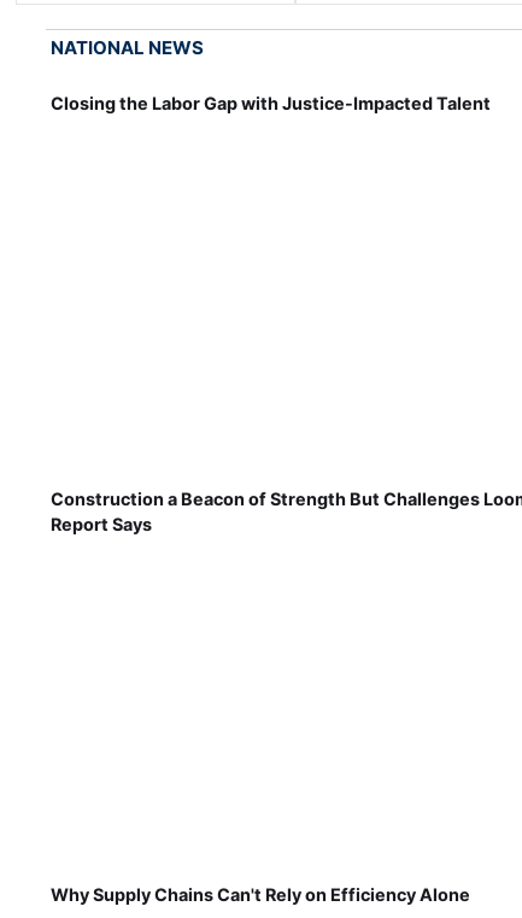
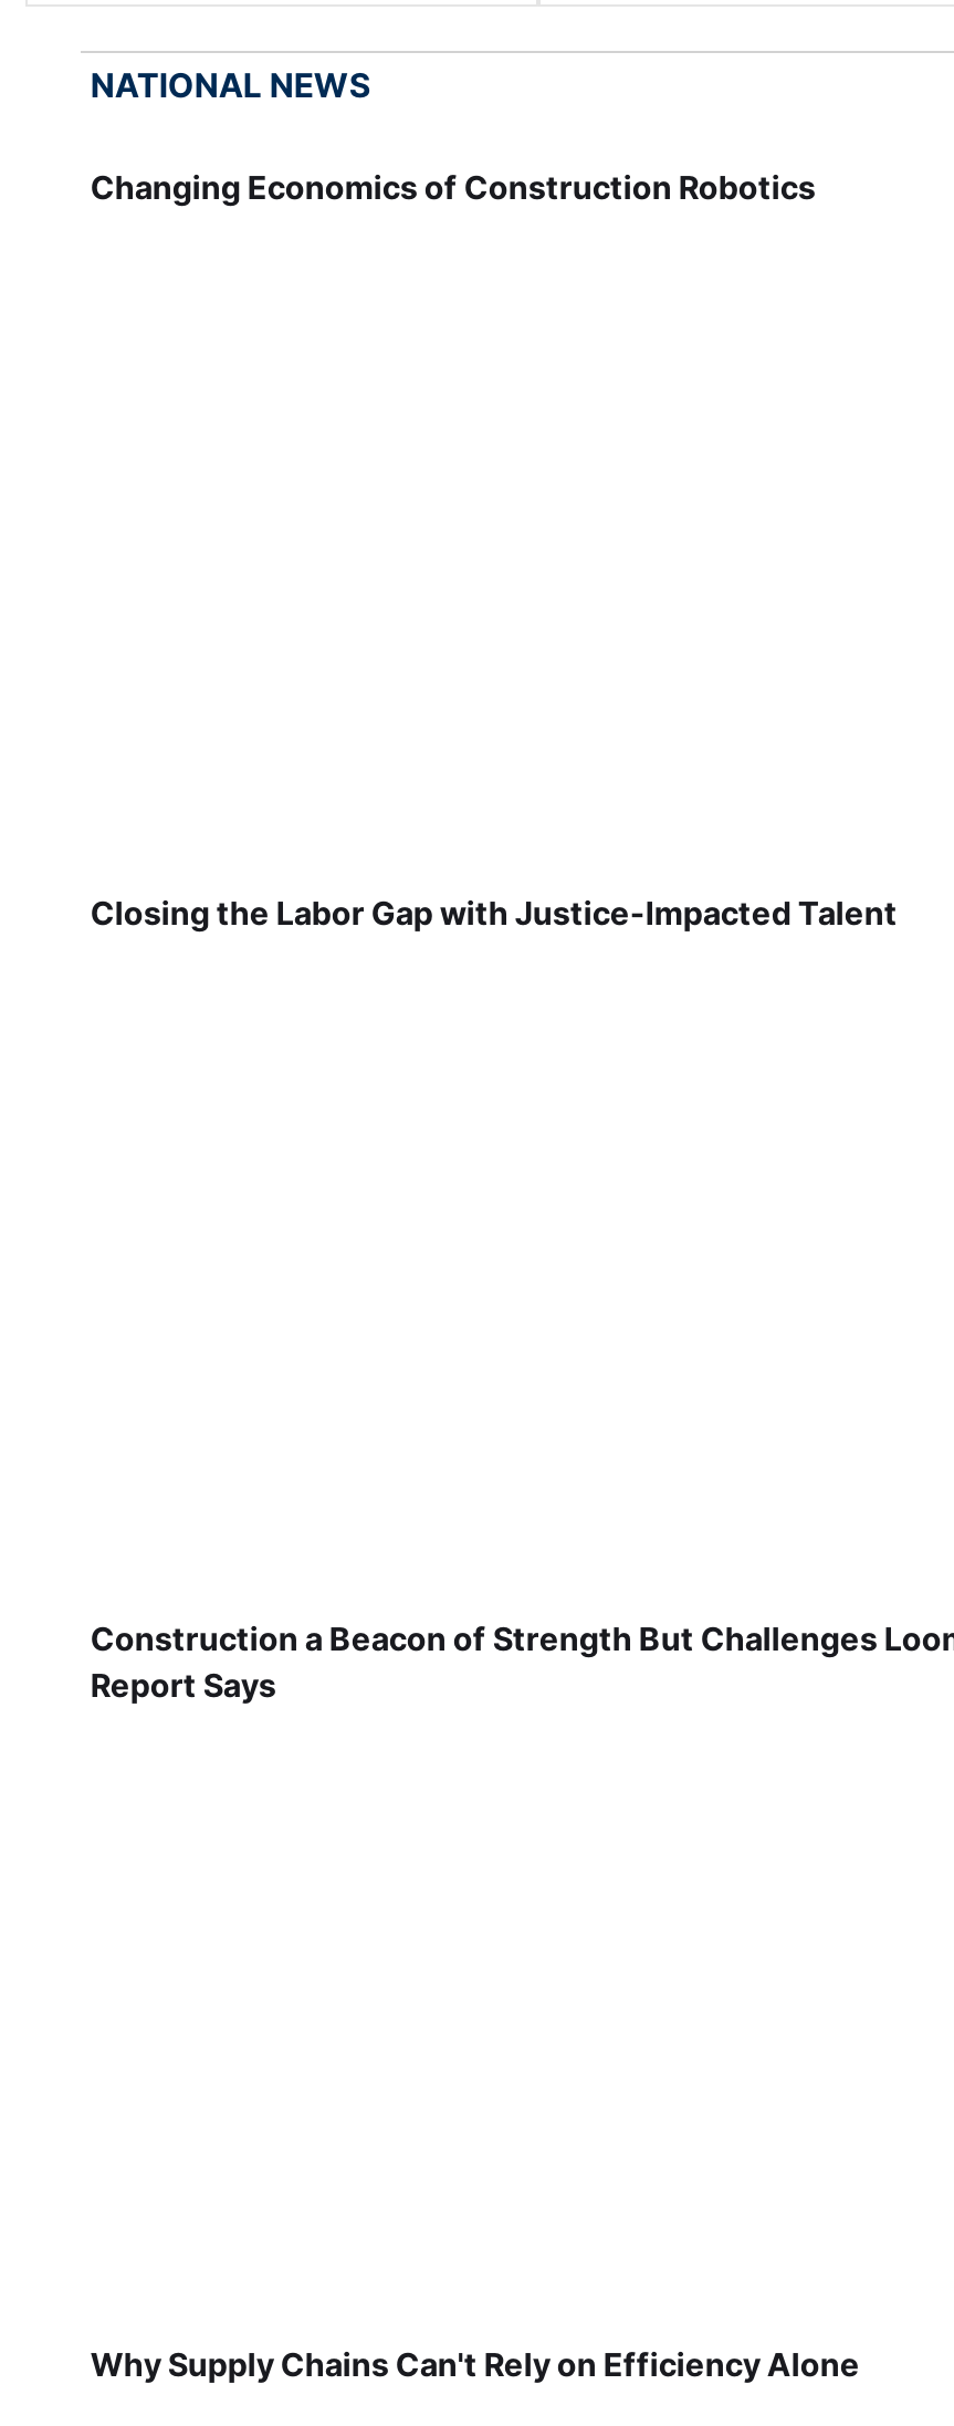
+ Changing Economics of Construction Robotics
